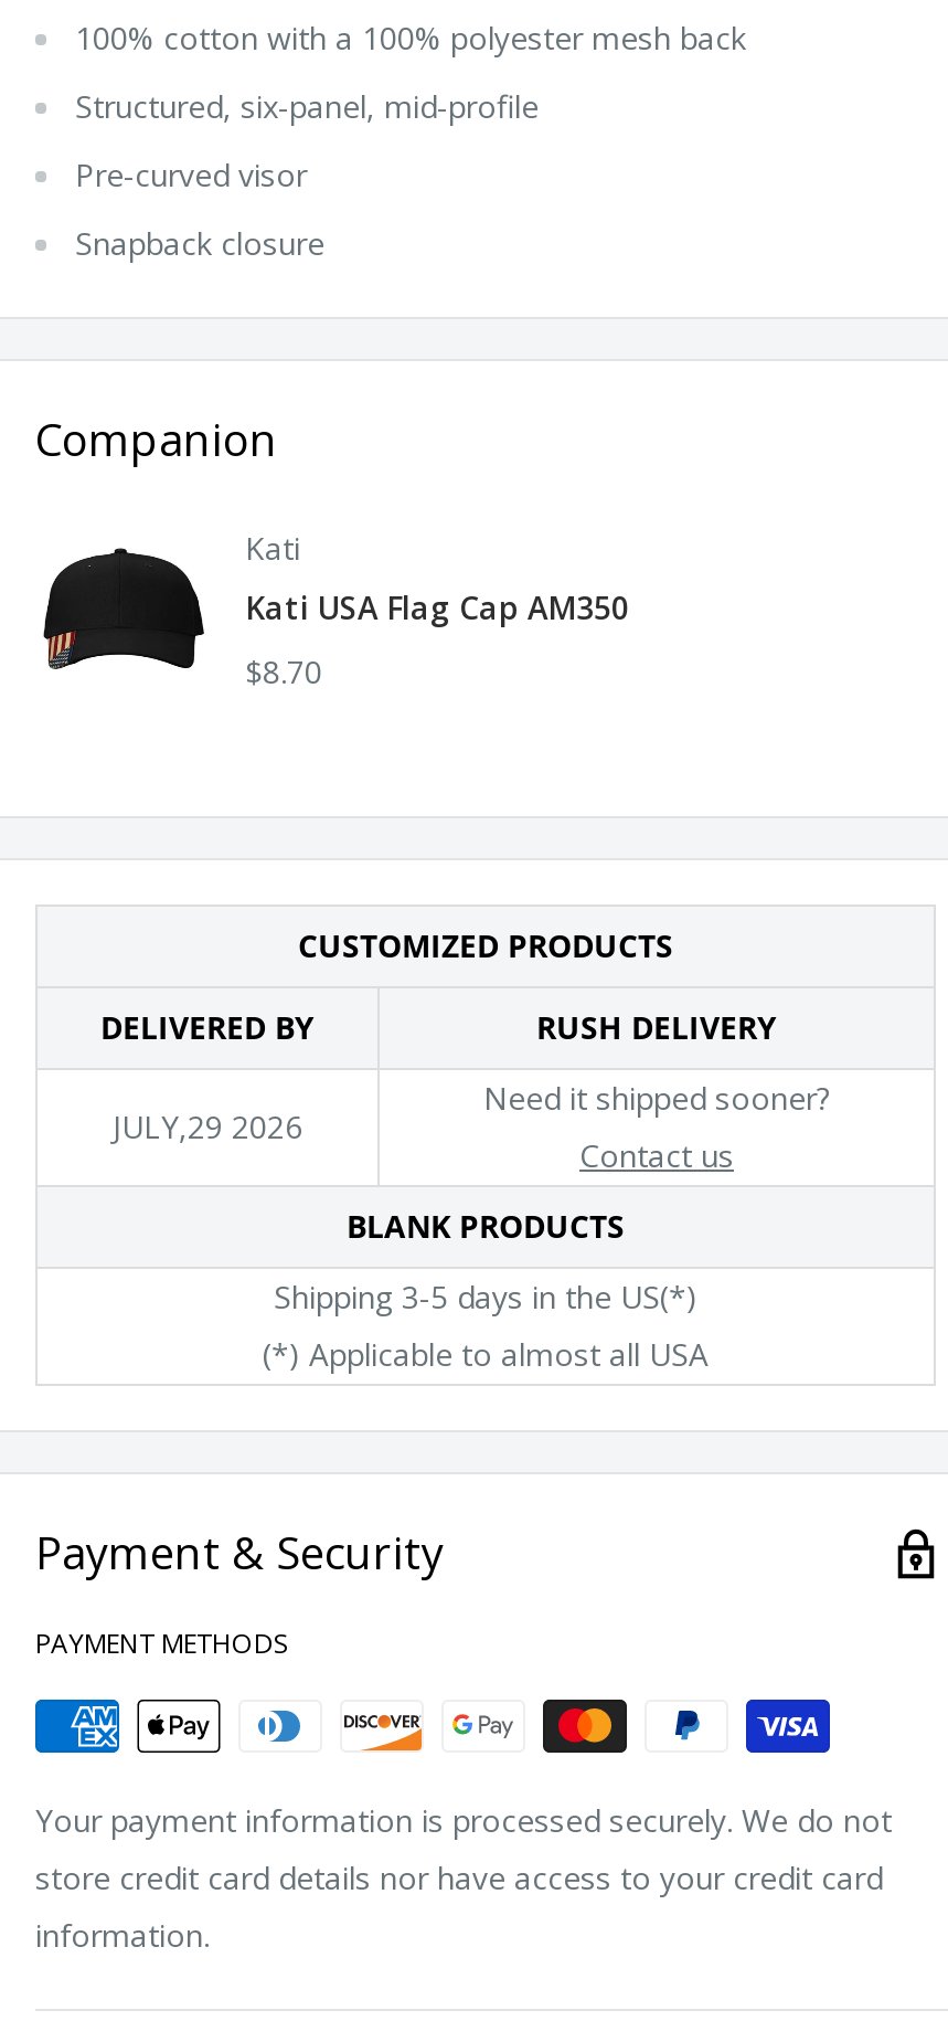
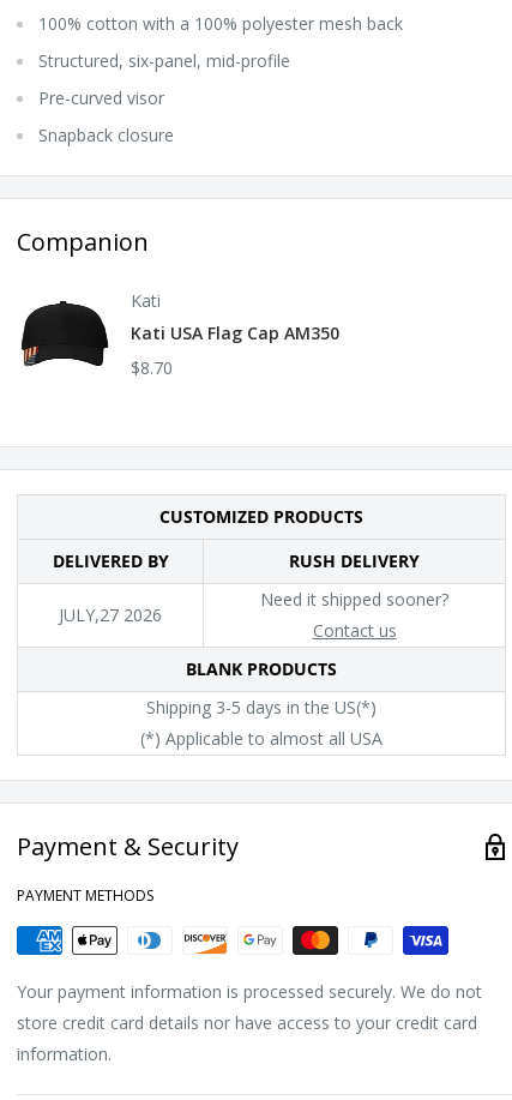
- JULY,29 2026
+ JULY,27 2026
